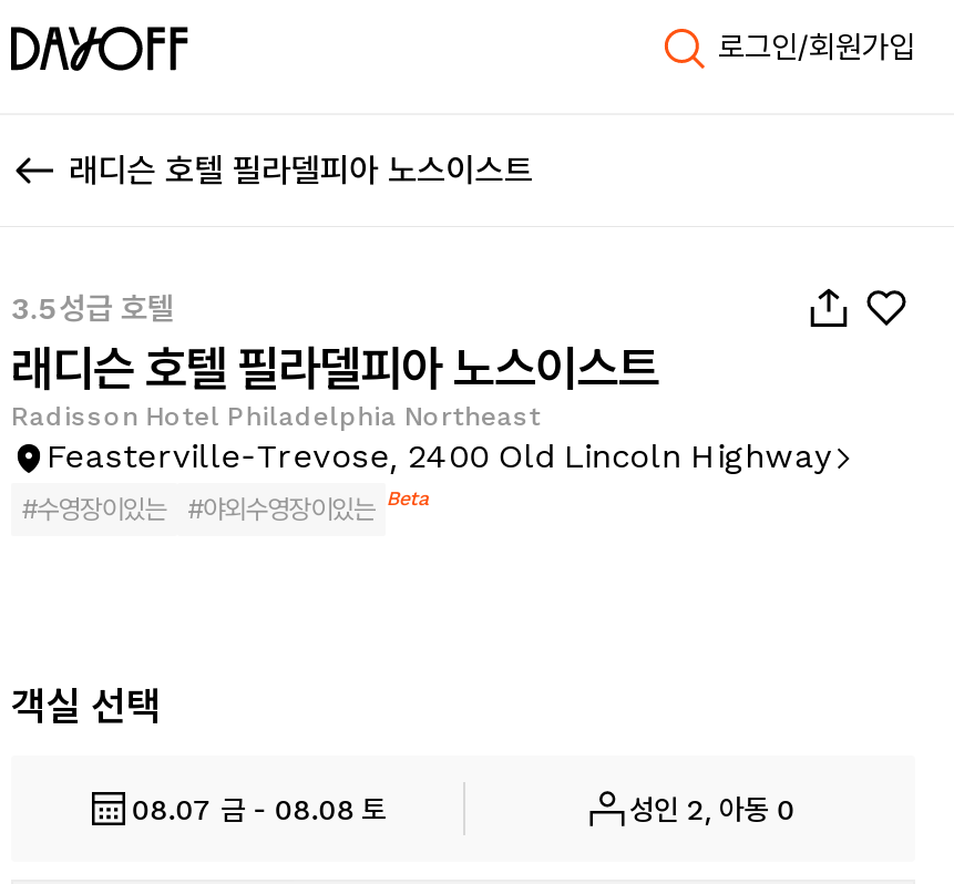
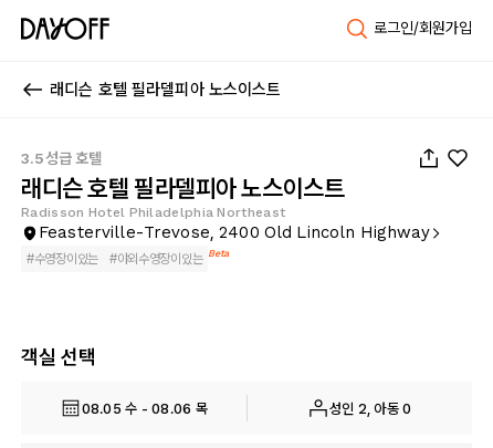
- 08.07 금 - 08.08 토
+ 08.05 수 - 08.06 목
